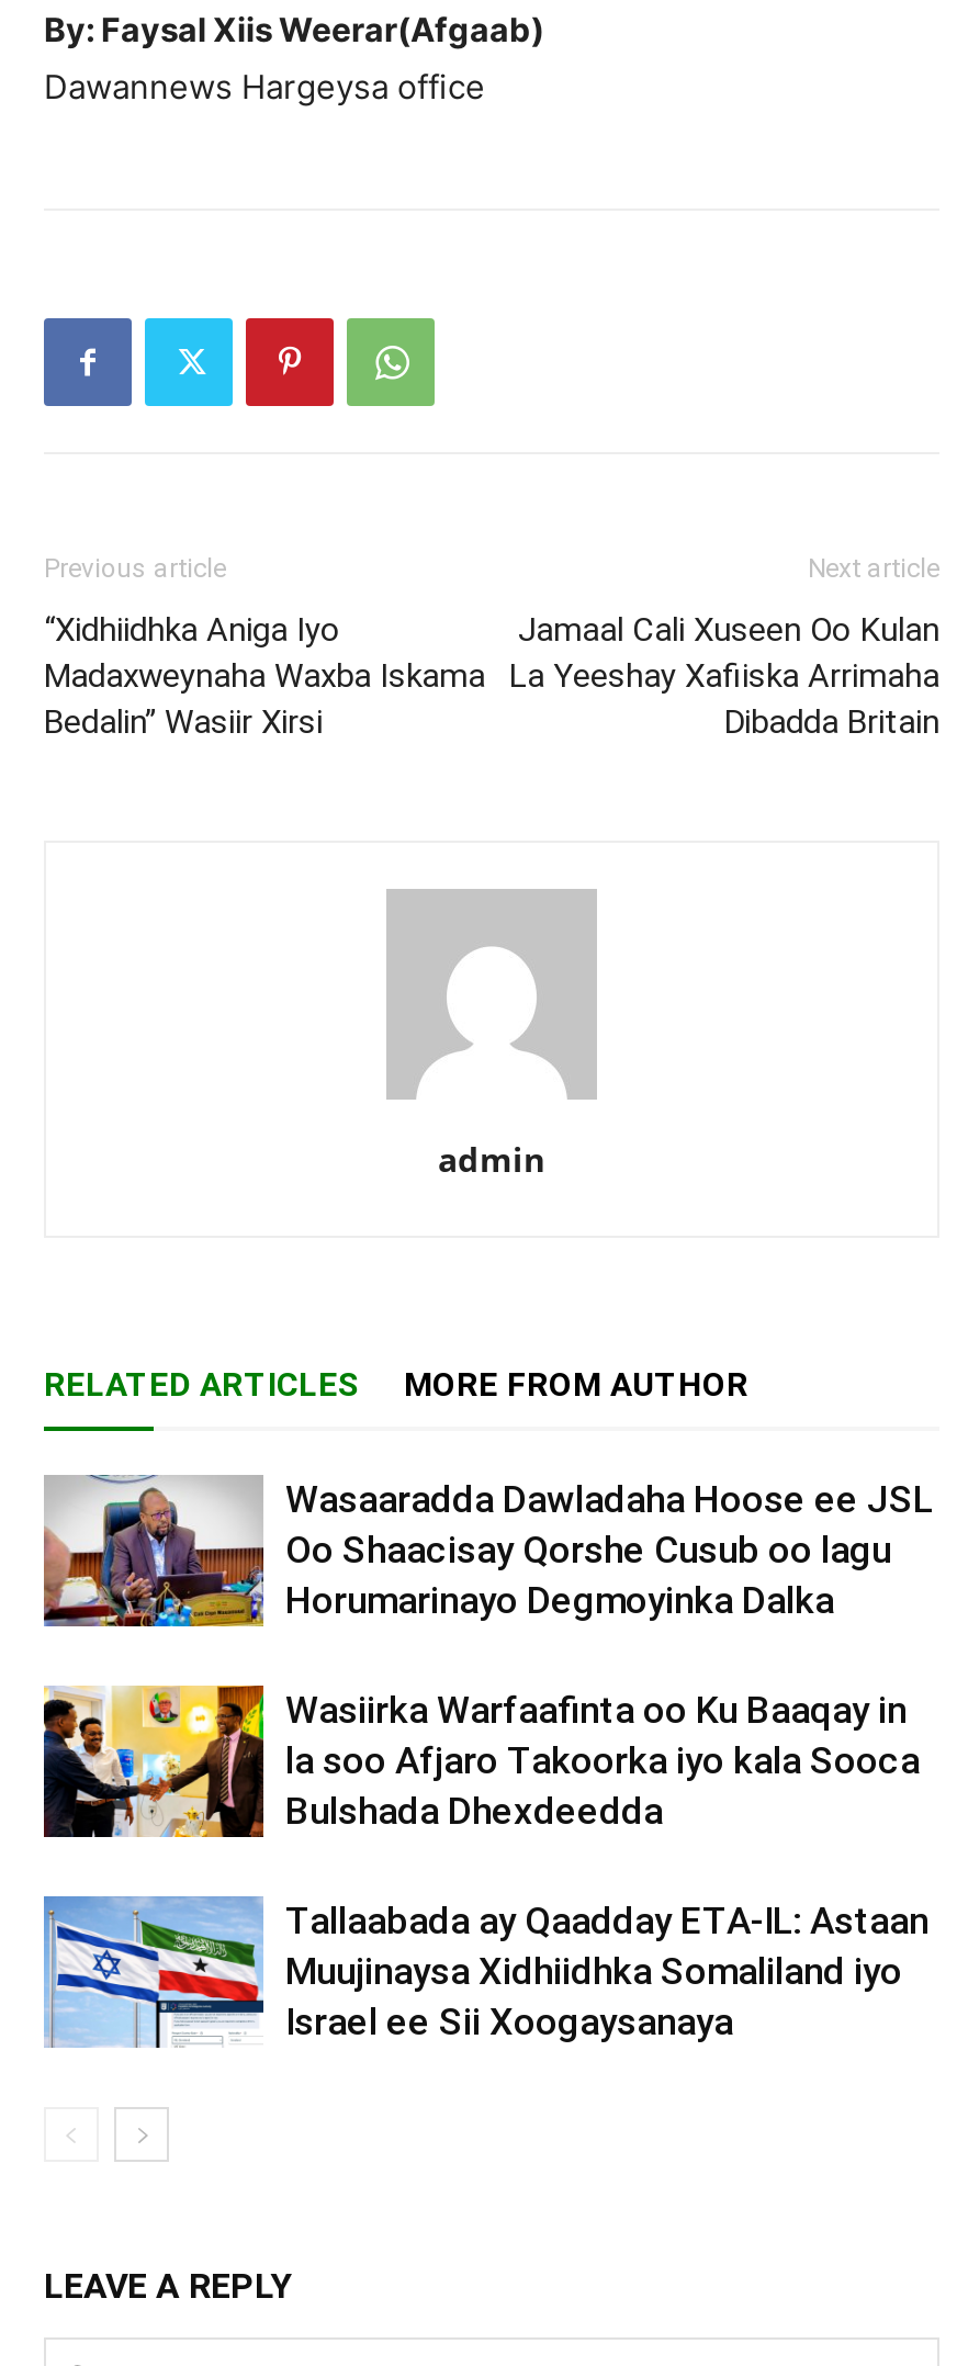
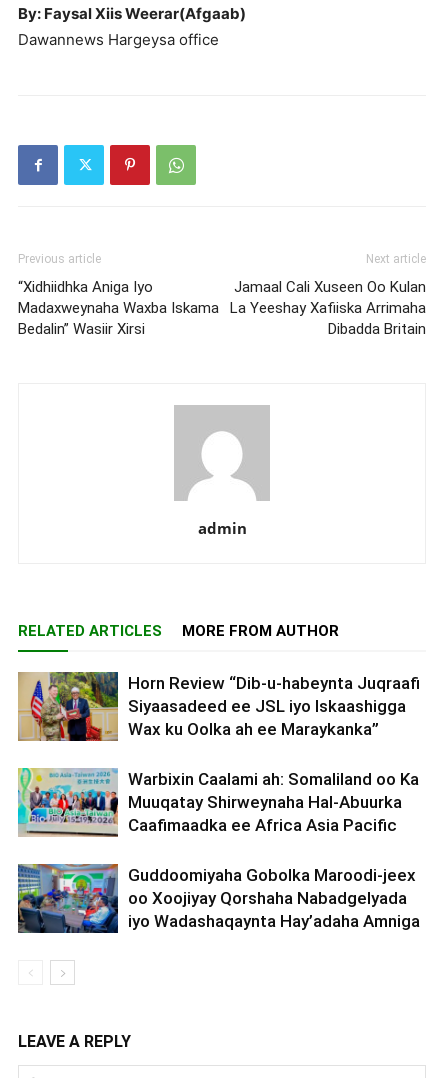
- [image]
- Wasaaradda Dawladaha Hoose ee JSL
- Oo Shaacisay Qorshe Cusub oo lagu
- Horumarinayo Degmoyinka Dalka
+ [image]
+ Horn Review “Dib-u-habeynta Juqraafi
+ Siyaasadeed ee JSL iyo Iskaashigga
+ Wax ku Oolka ah ee Maraykanka”

- [image]
- Wasiirka Warfaafinta oo Ku Baaqay in
- la soo Afjaro Takoorka iyo kala Sooca
- Bulshada Dhexdeedda
+ [image]
+ Warbixin Caalami ah: Somaliland oo Ka
+ Muuqatay Shirweynaha Hal-Abuurka
+ Caafimaadka ee Africa Asia Pacific

- [image]
- Tallaabada ay Qaadday ETA-IL: Astaan
- Muujinaysa Xidhiidhka Somaliland iyo
- Israel ee Sii Xoogaysanaya
+ [image]
+ Guddoomiyaha Gobolka Maroodi-jeex
+ oo Xoojiyay Qorshaha Nabadgelyada
+ iyo Wadashaqaynta Hay’adaha Amniga
